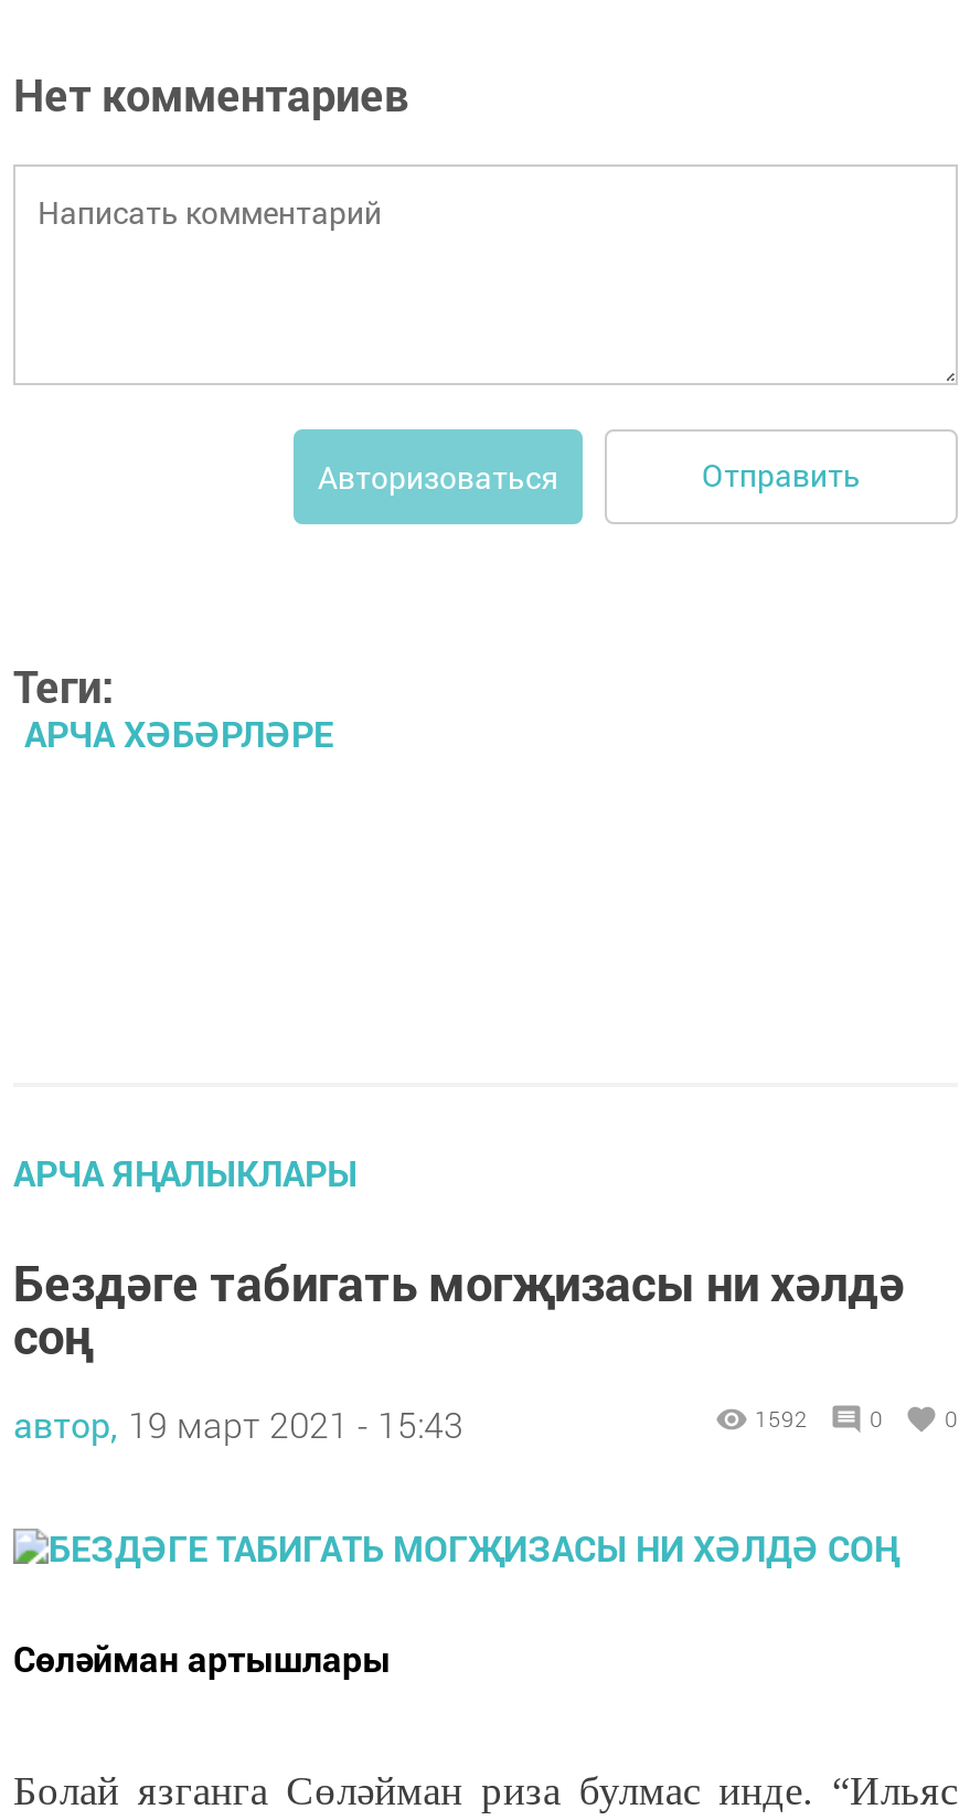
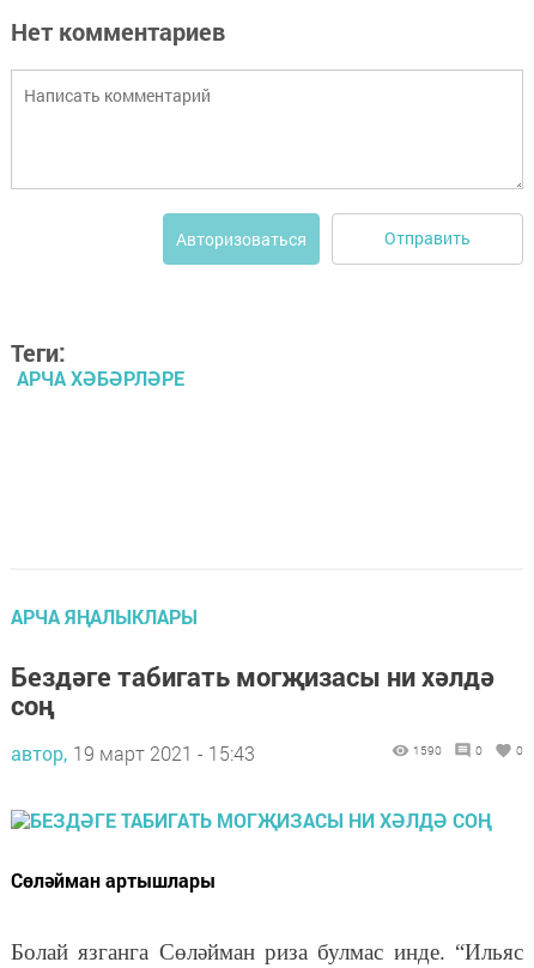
- 1592
+ 1590
